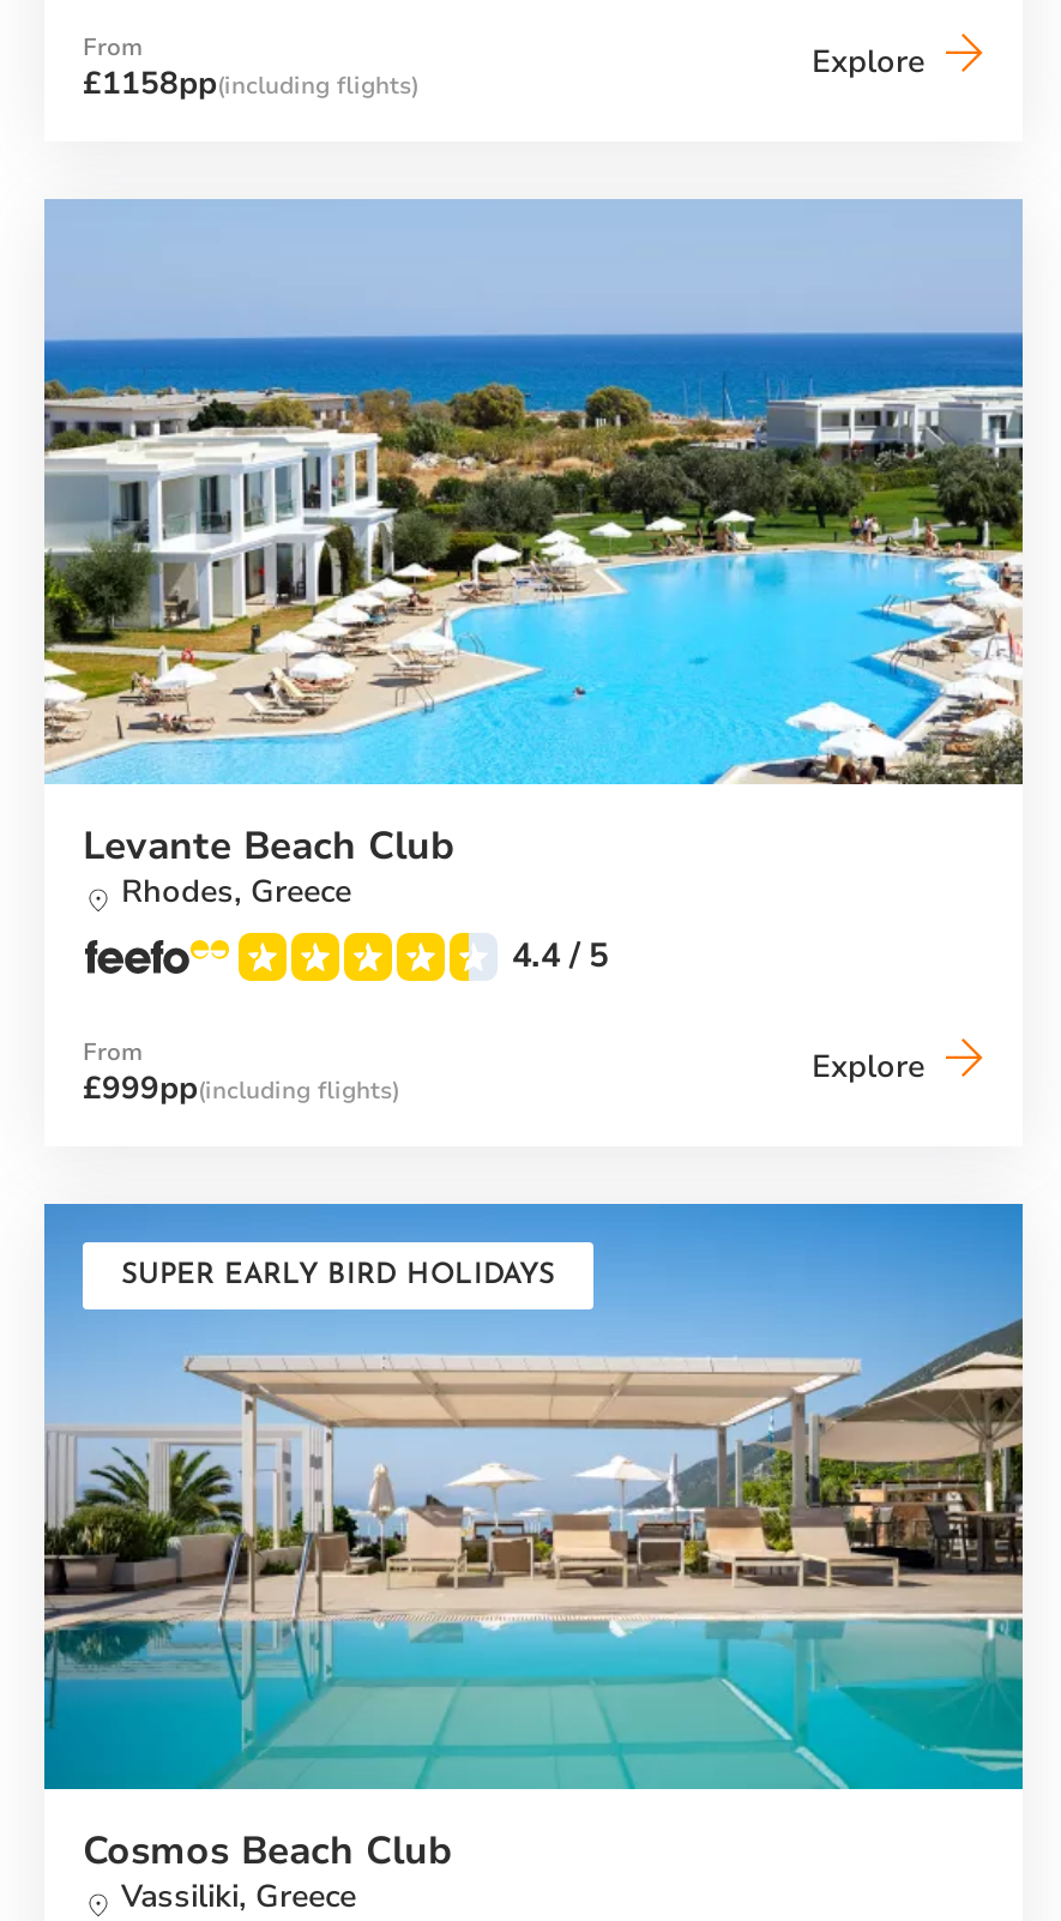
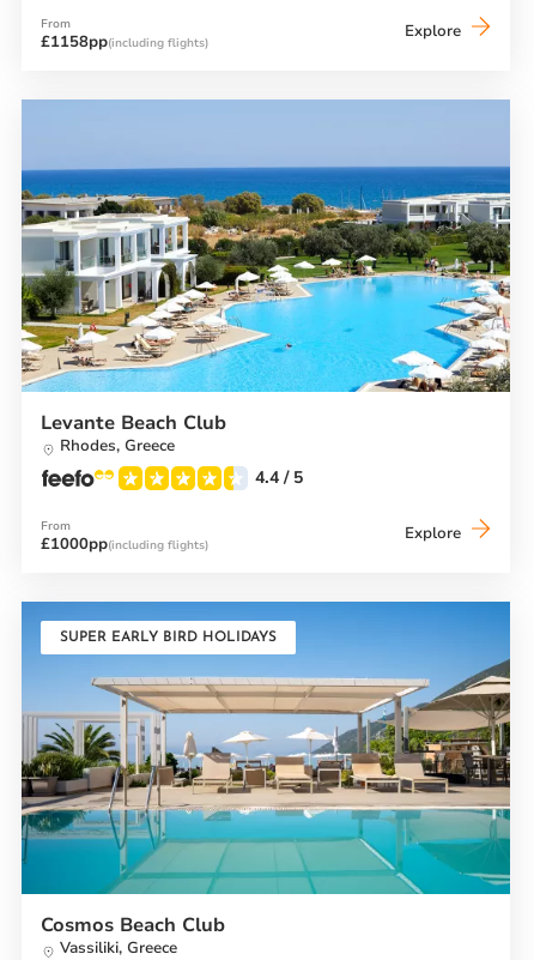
- £999pp(including flights)
+ £1000pp(including flights)
